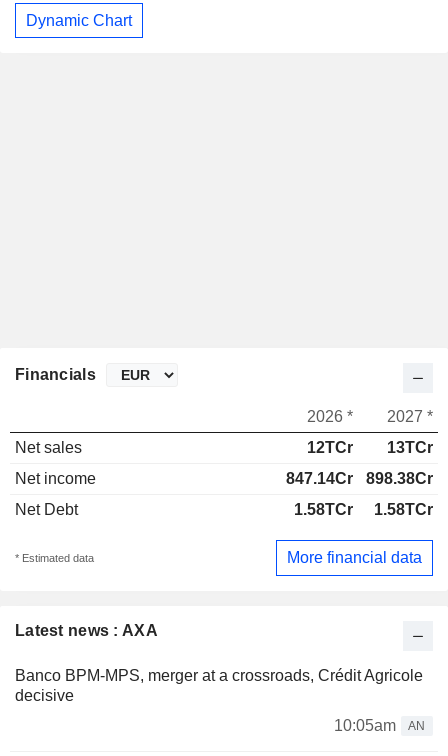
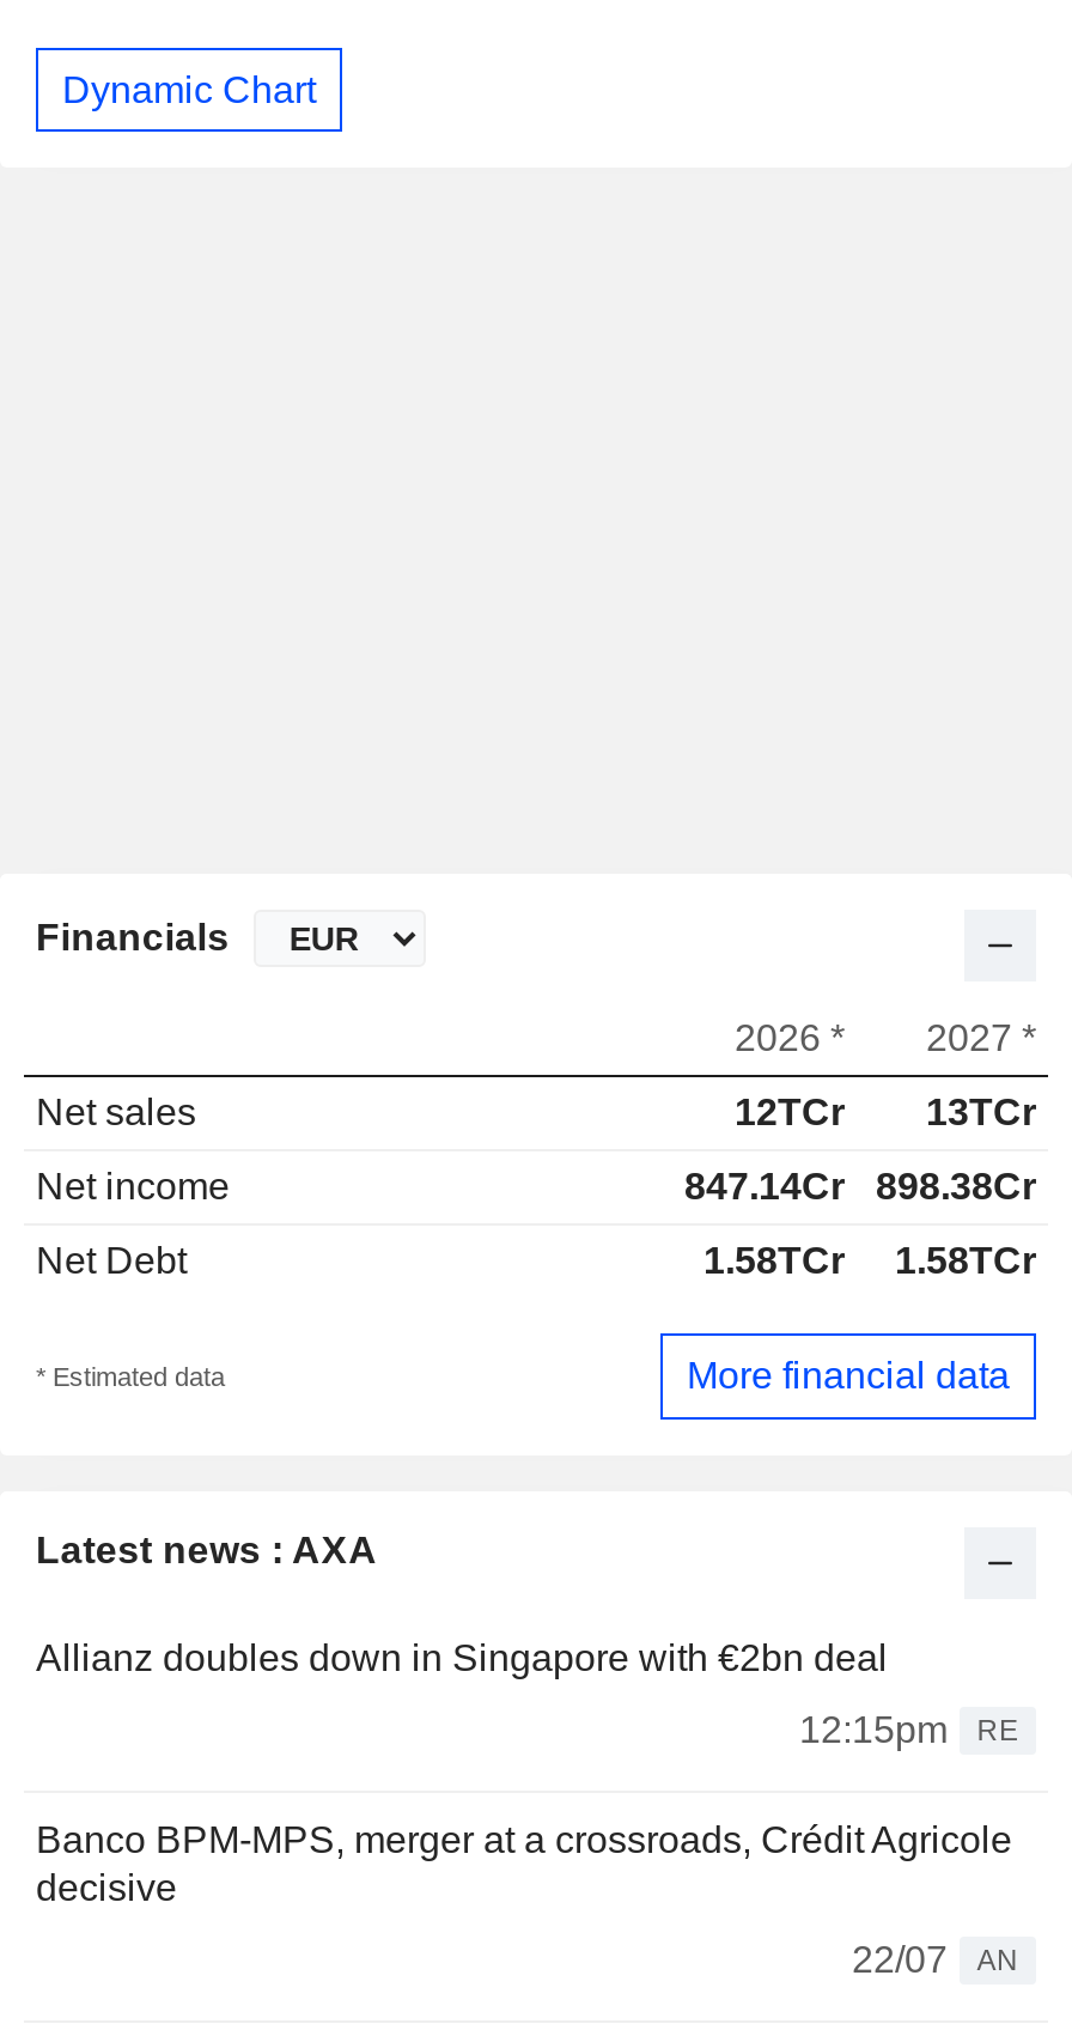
+ Allianz doubles down in Singapore with €2bn deal
+ 12:15pm
+ RE

- 10:05am AN
+ 22/07 AN
